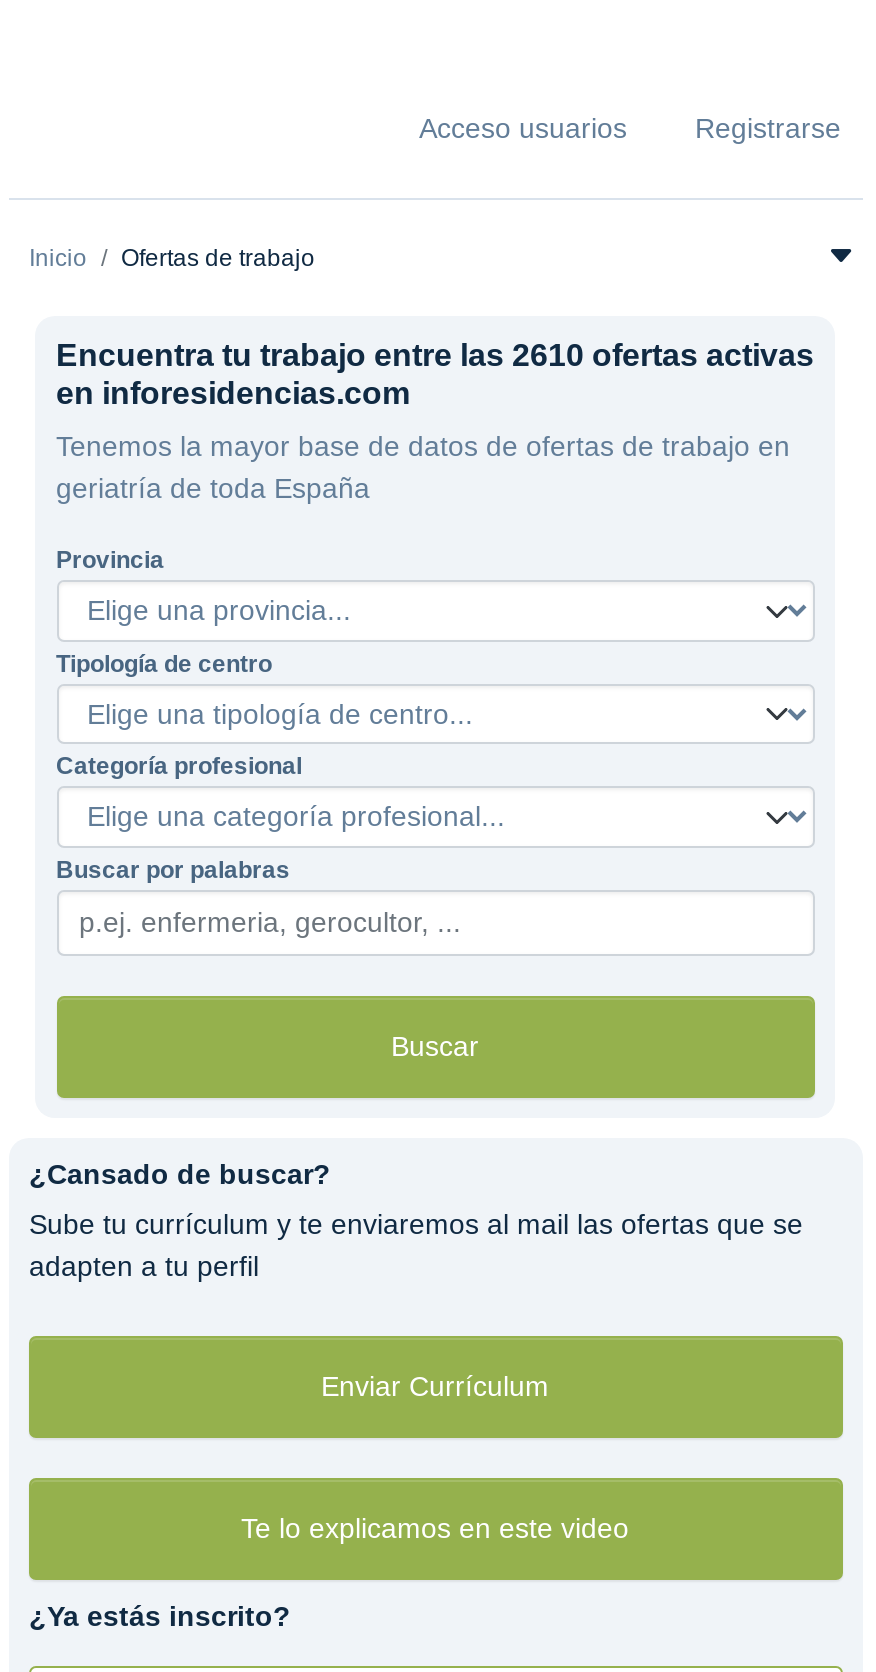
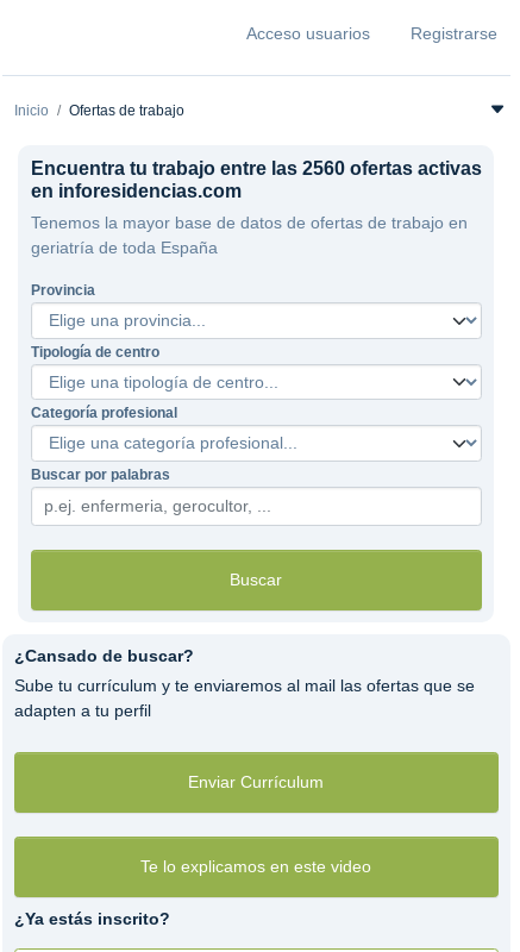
- Encuentra tu trabajo entre las 2610 ofertas activas
+ Encuentra tu trabajo entre las 2560 ofertas activas
